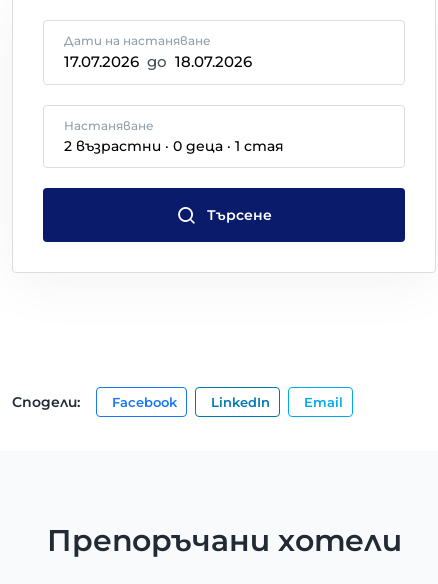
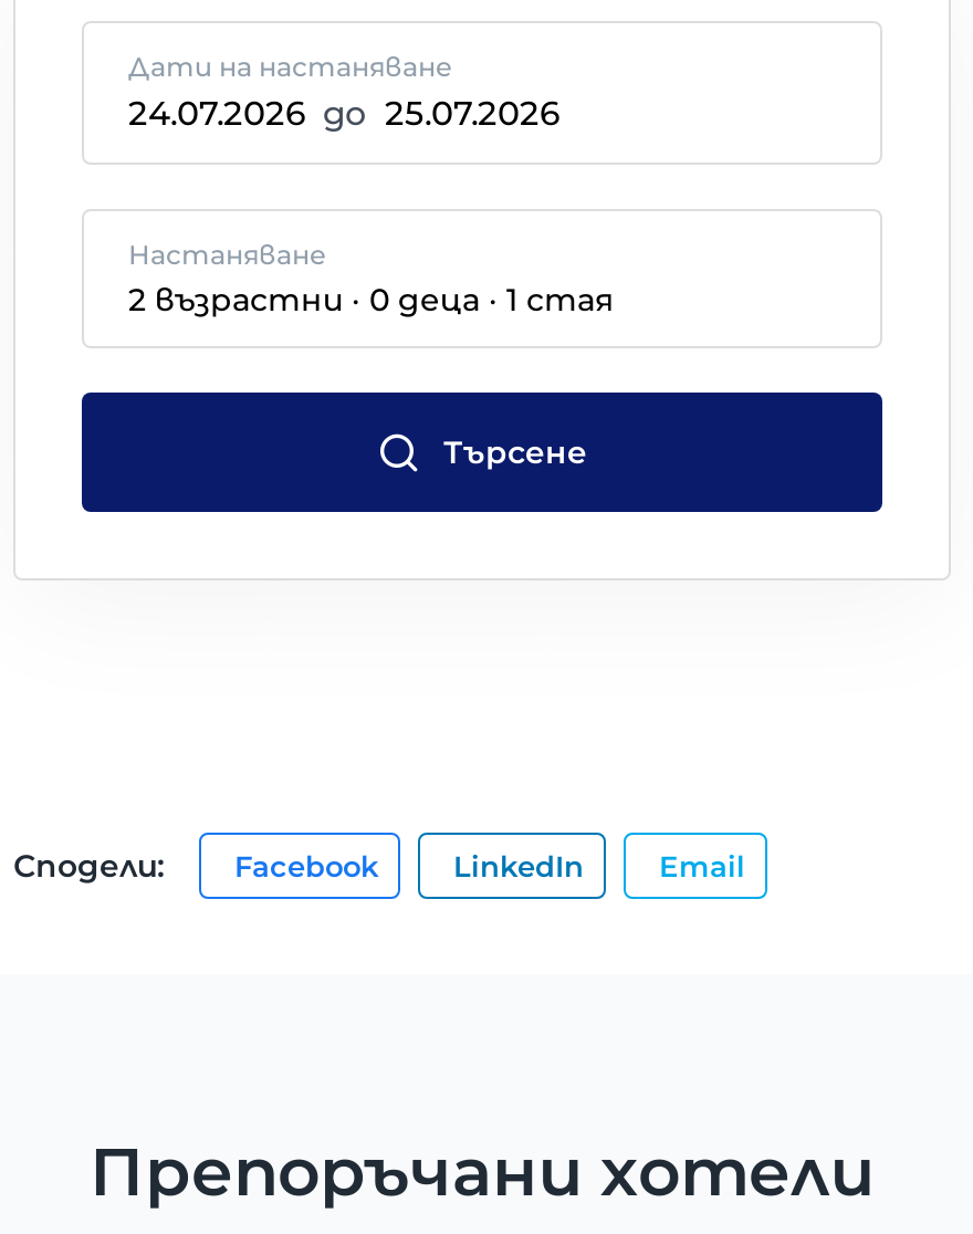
- 17.07.2026 до 18.07.2026
+ 24.07.2026 до 25.07.2026
